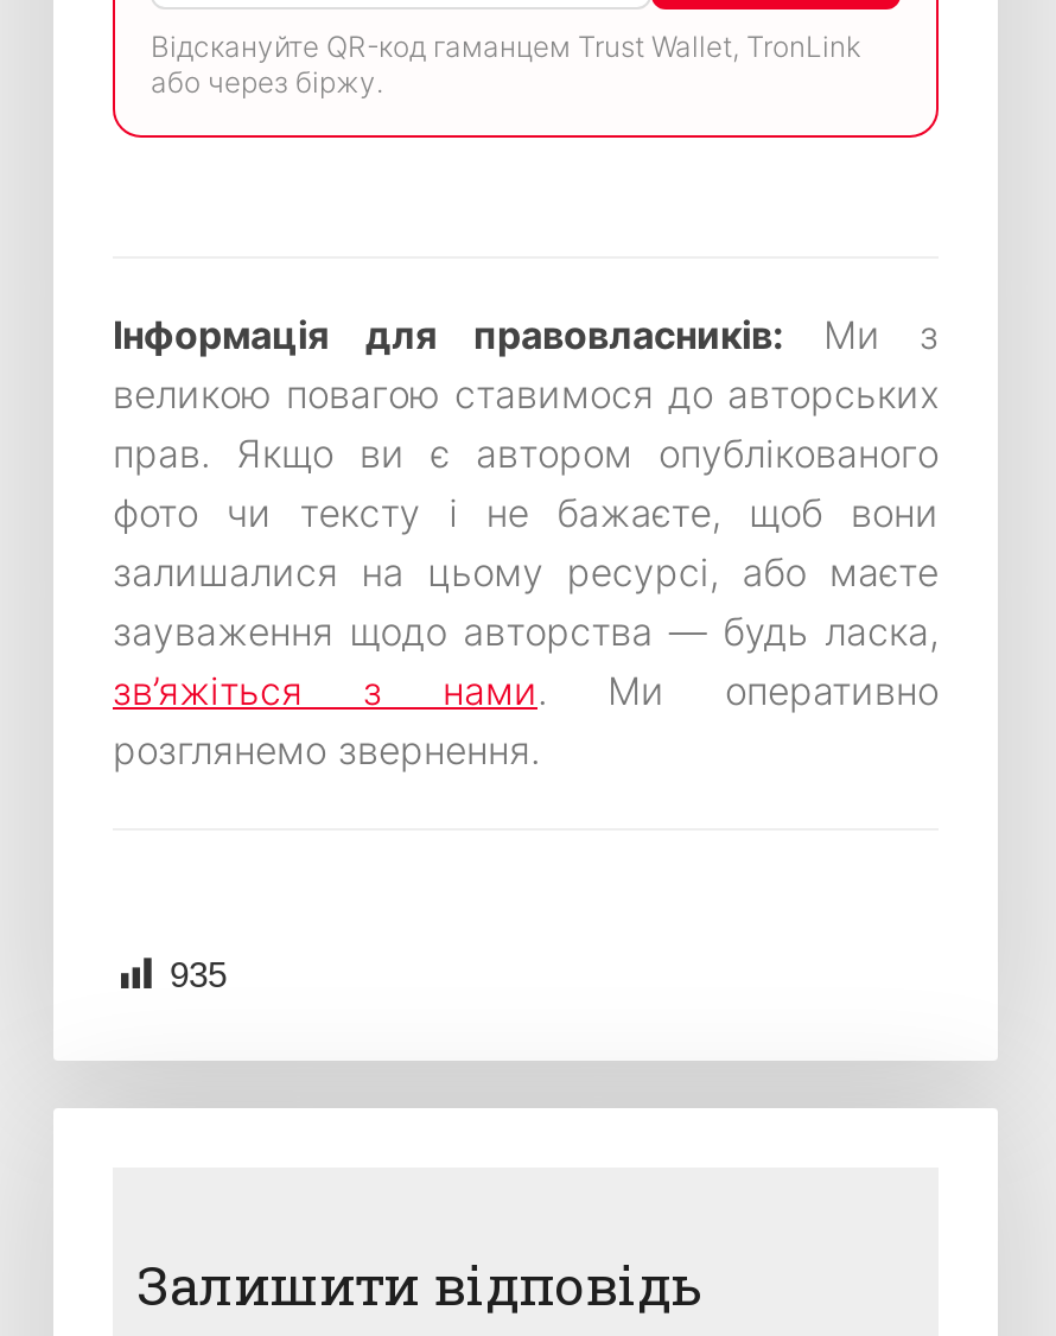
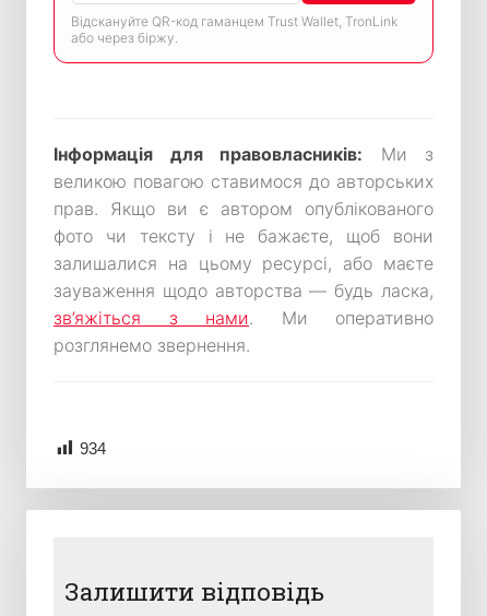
- 935
+ 934
